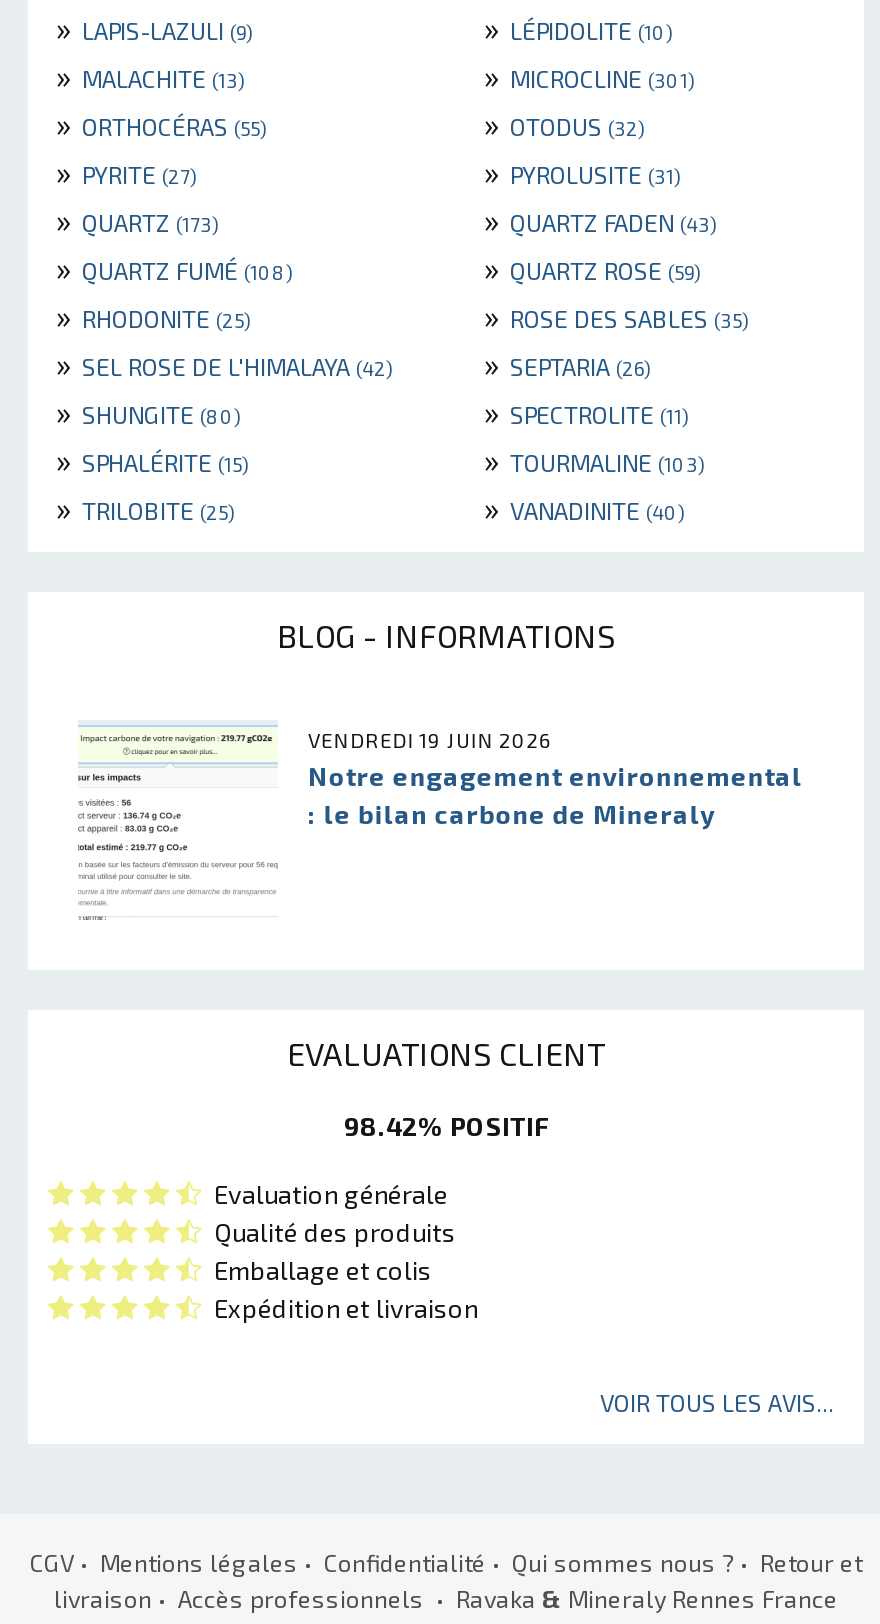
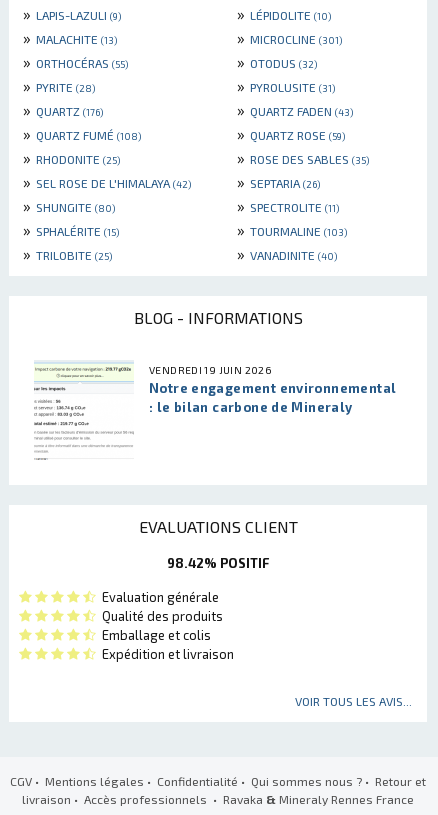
- » PYRITE (27)
+ » PYRITE (28)

- » QUARTZ (173)
+ » QUARTZ (176)
